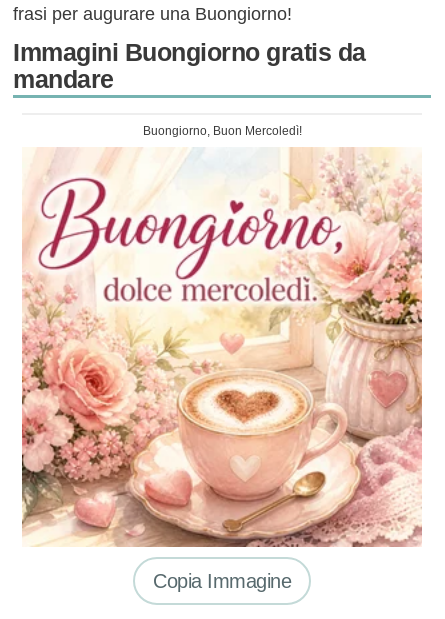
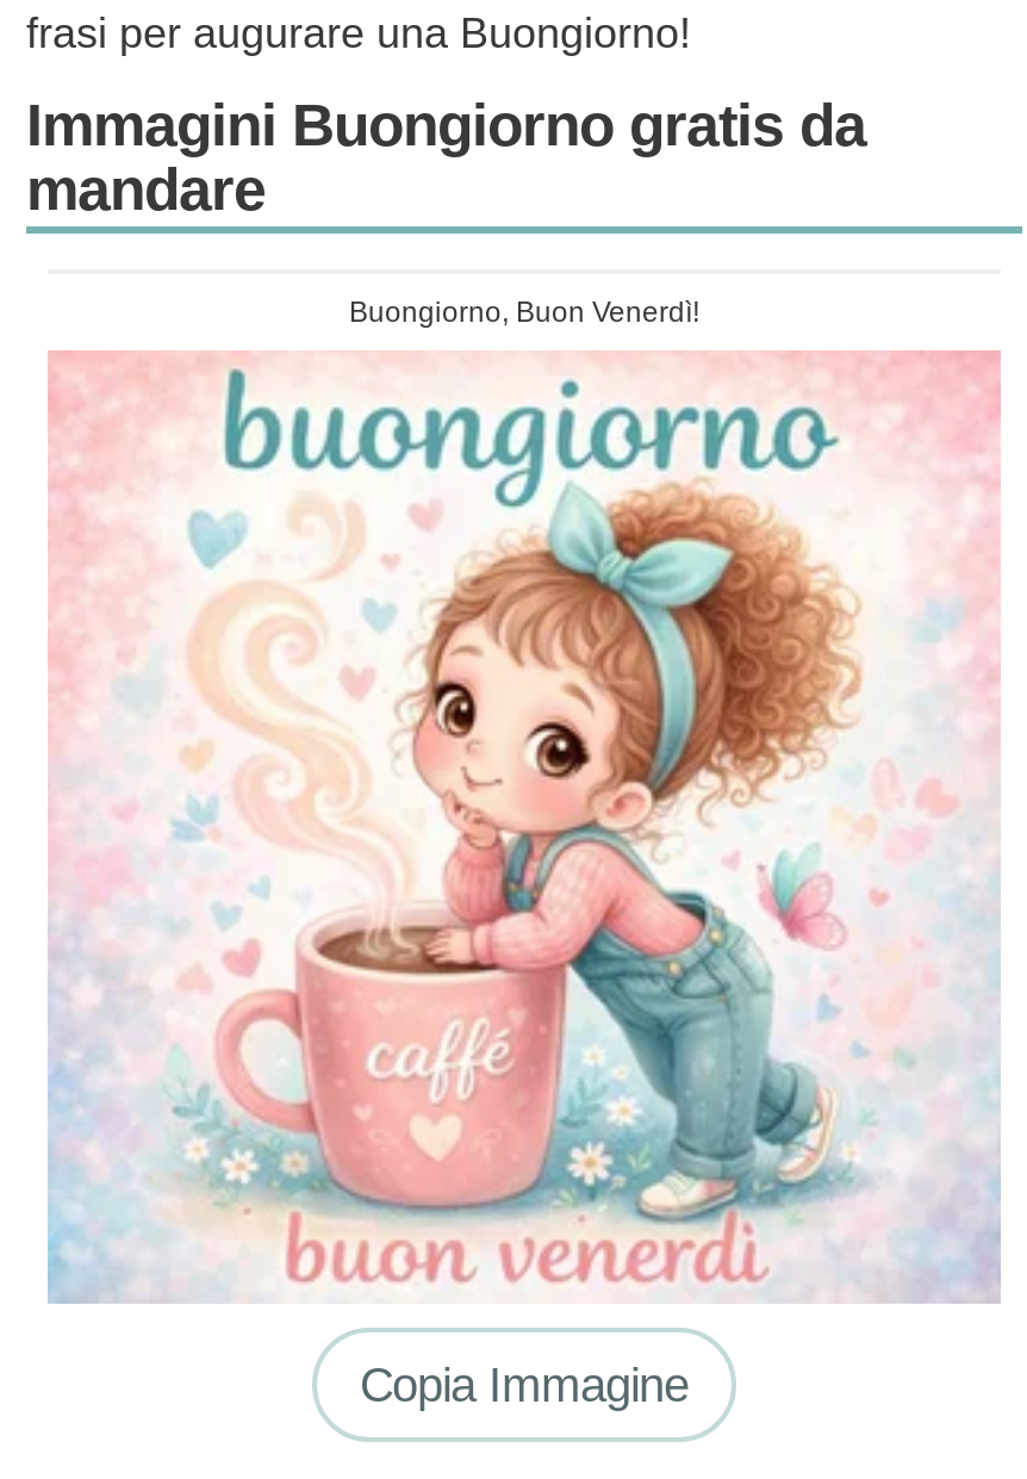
- Buongiorno, Buon Mercoledì!
+ Buongiorno, Buon Venerdì!

- [image]
+ [image]
